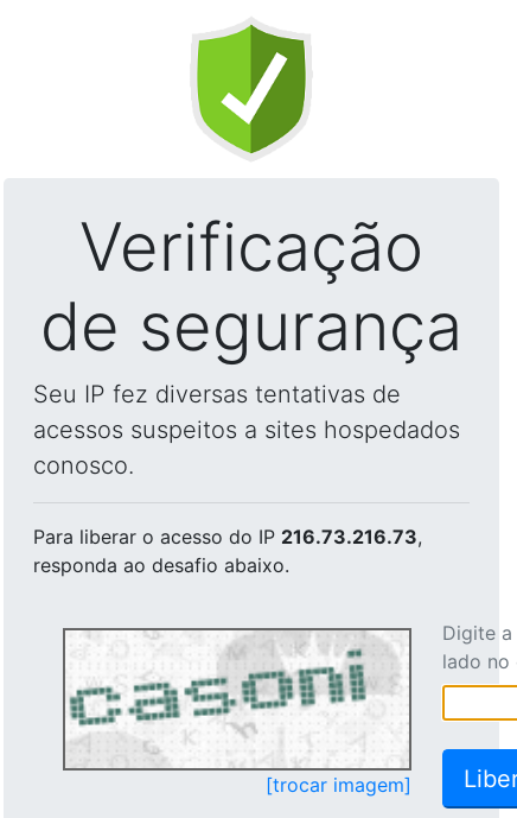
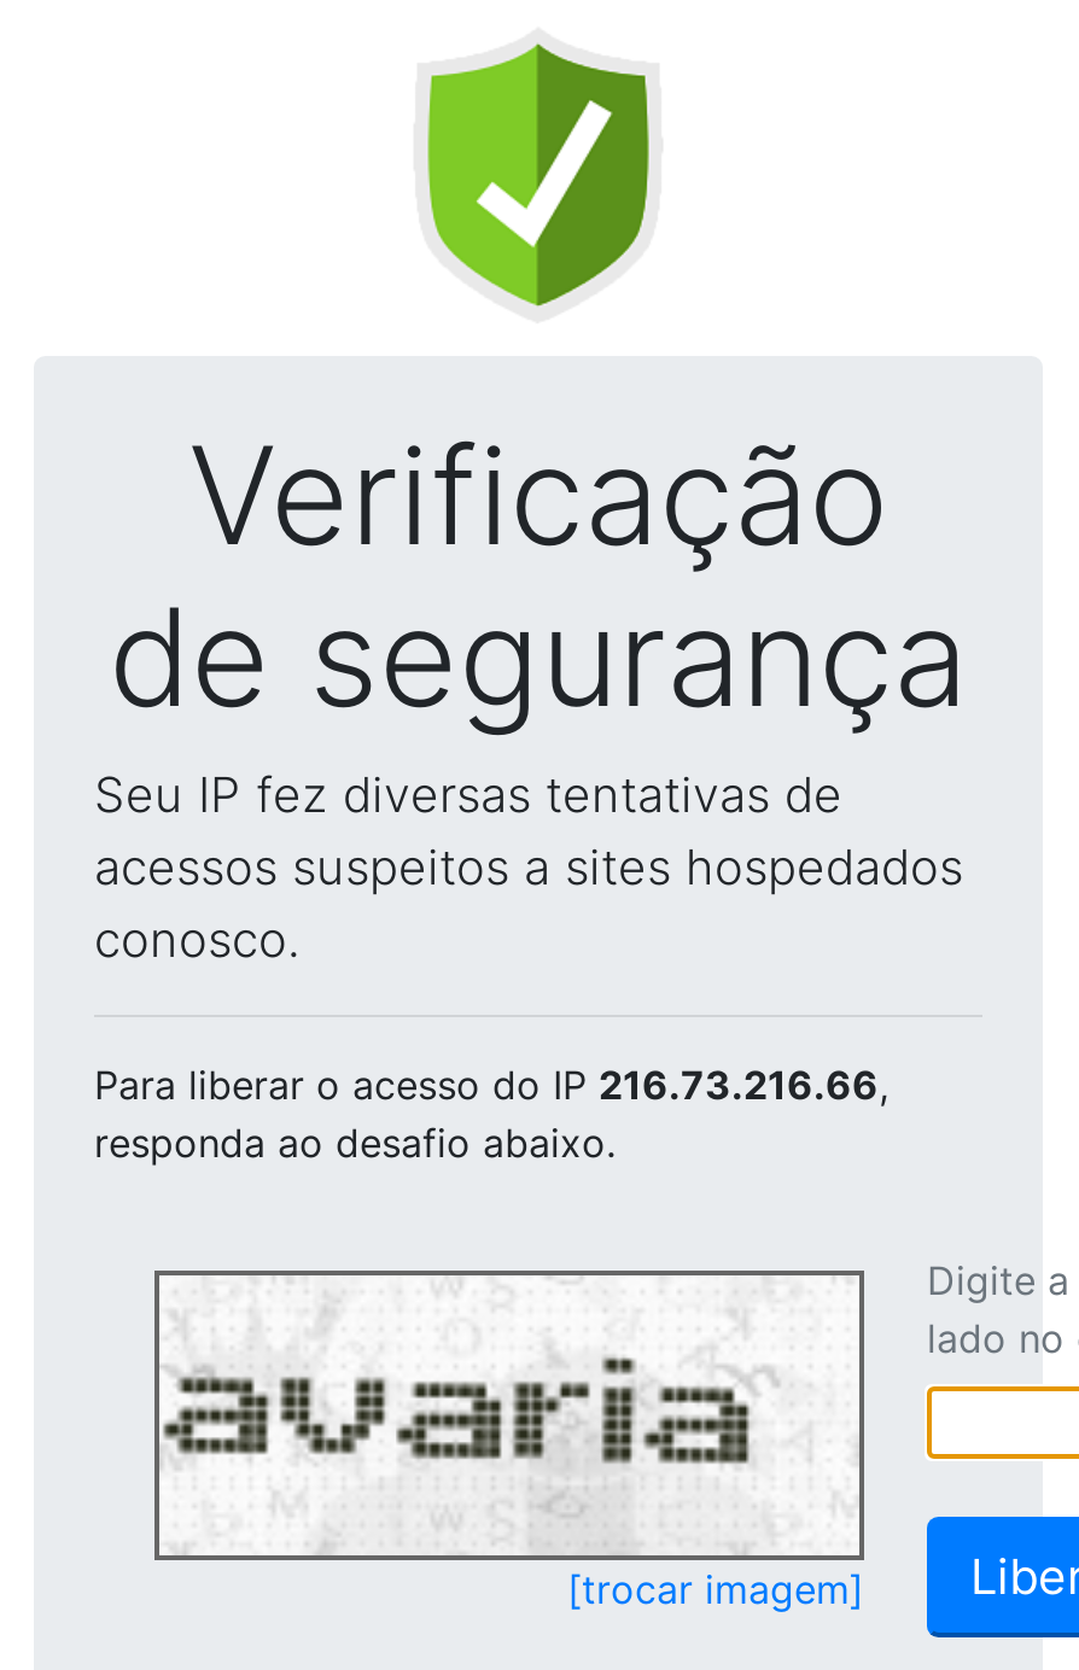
- Para liberar o acesso do IP 216.73.216.73,
+ Para liberar o acesso do IP 216.73.216.66,

- [image]
+ [image]
